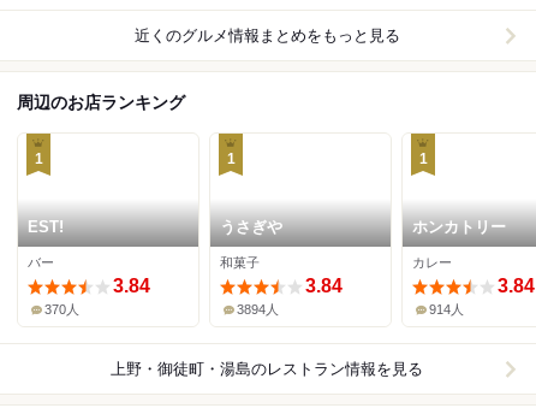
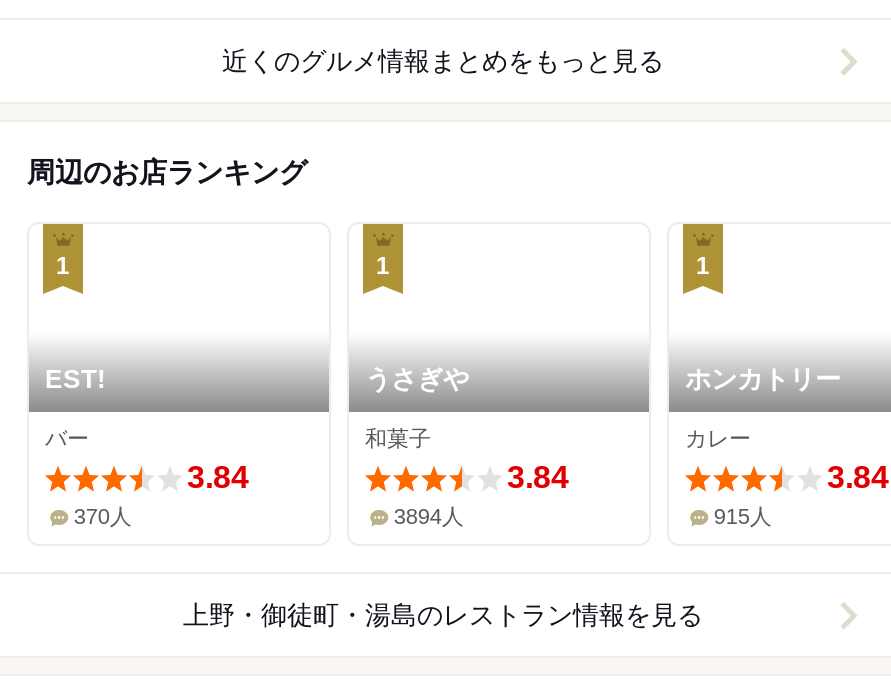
- 914人
+ 915人
